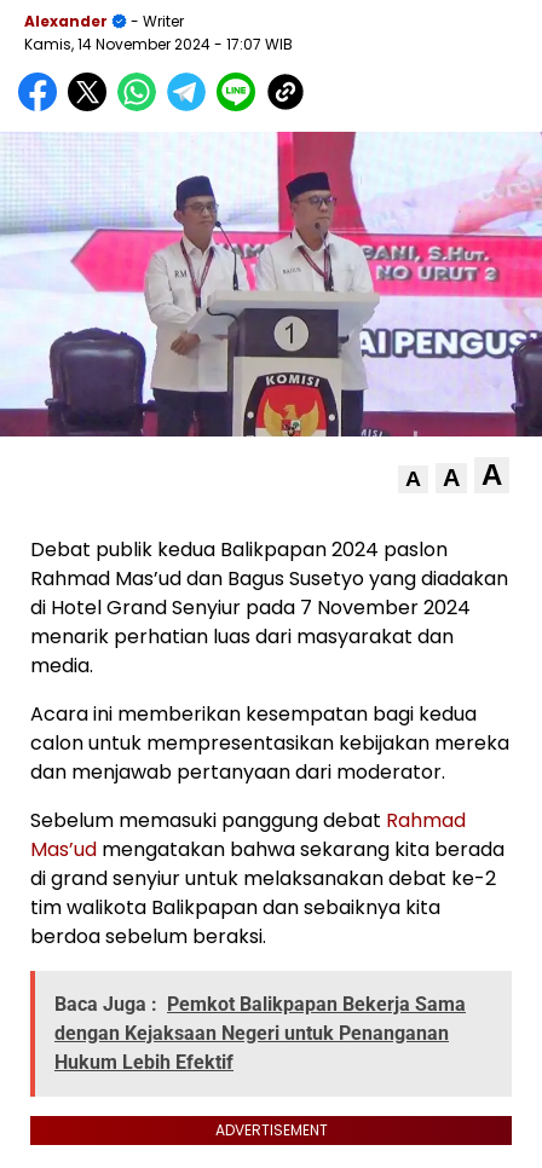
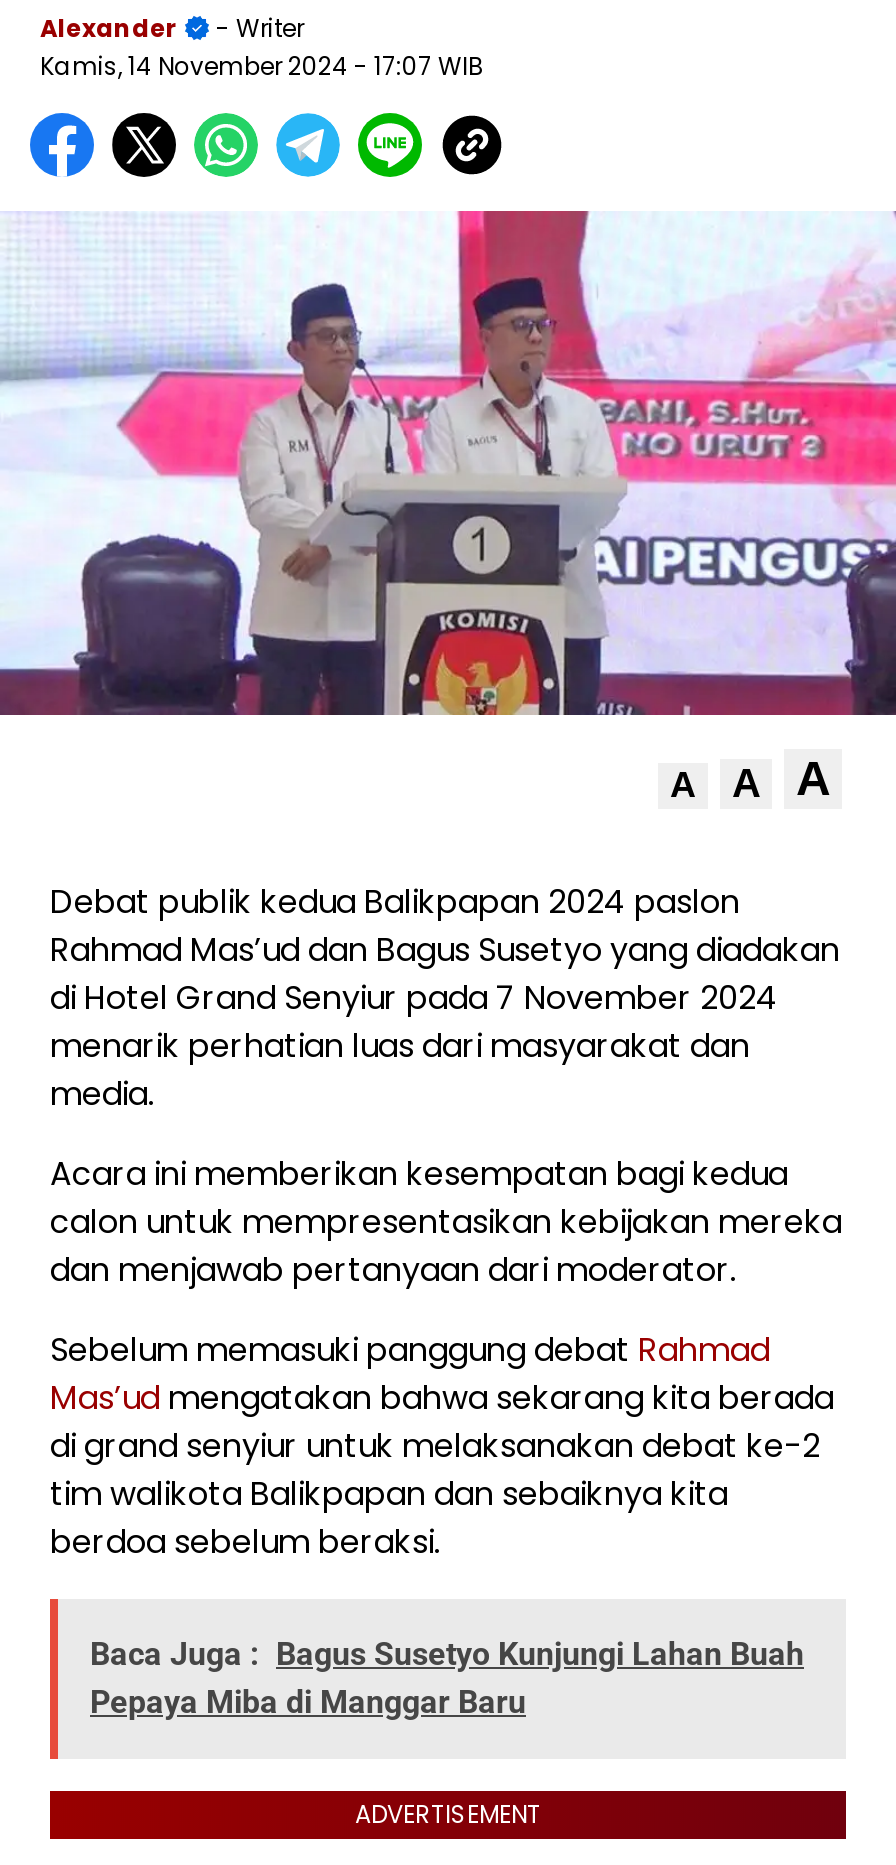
- Baca Juga : Pemkot Balikpapan Bekerja Sama
- dengan Kejaksaan Negeri untuk Penanganan
- Hukum Lebih Efektif
+ Baca Juga : Bagus Susetyo Kunjungi Lahan Buah
+ Pepaya Miba di Manggar Baru
